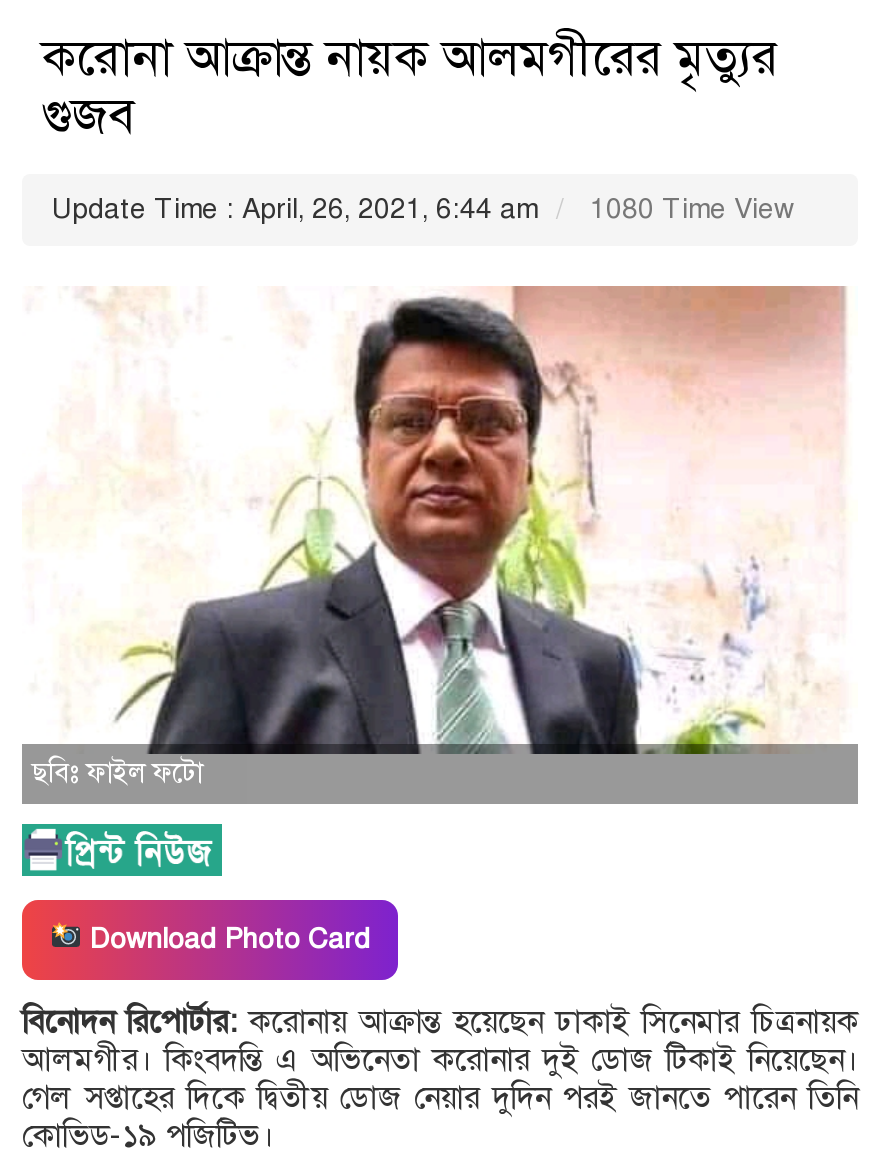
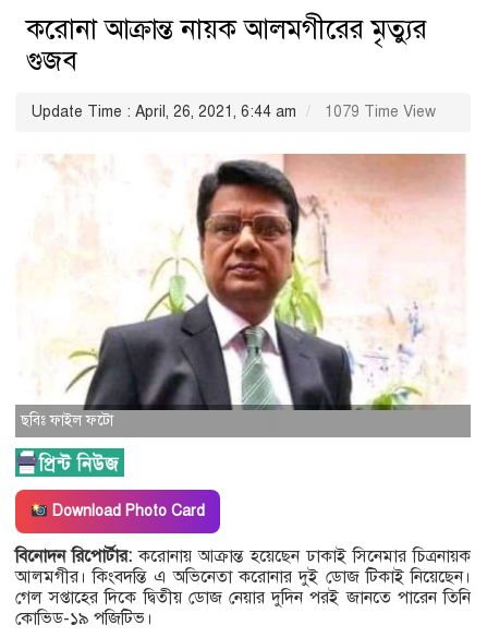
- Update Time : April, 26, 2021, 6:44 am 1080 Time View
+ Update Time : April, 26, 2021, 6:44 am 1079 Time View
